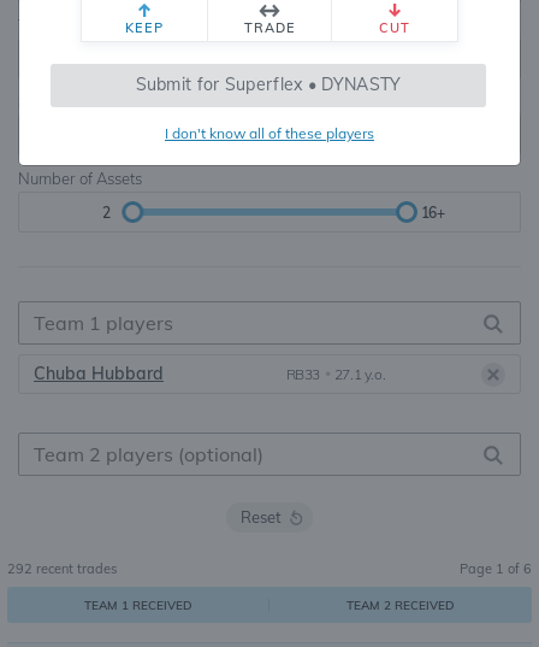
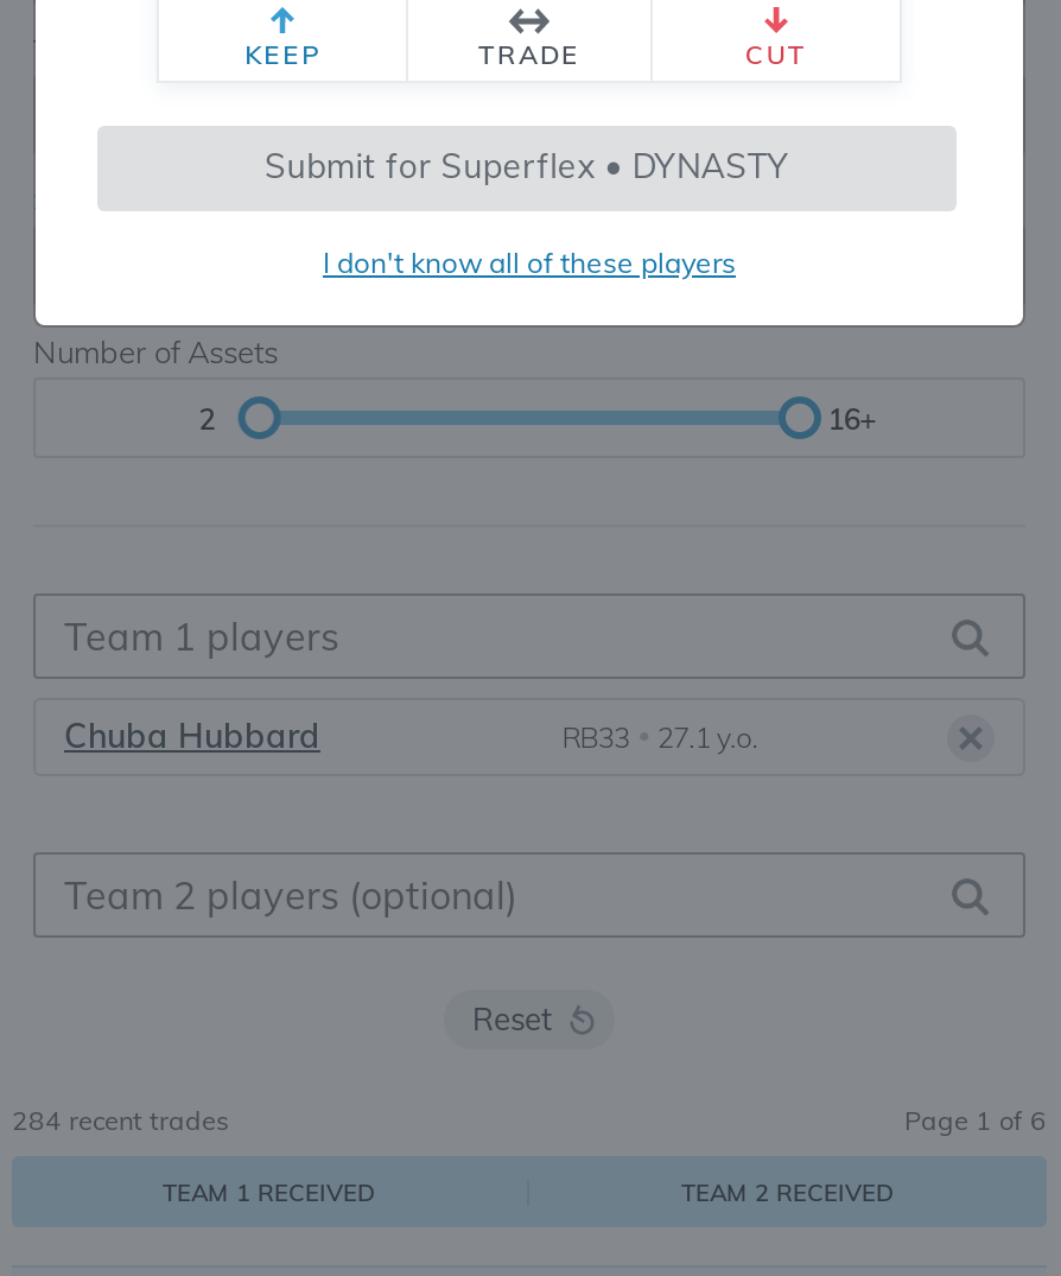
- 292 recent trades
+ 284 recent trades
